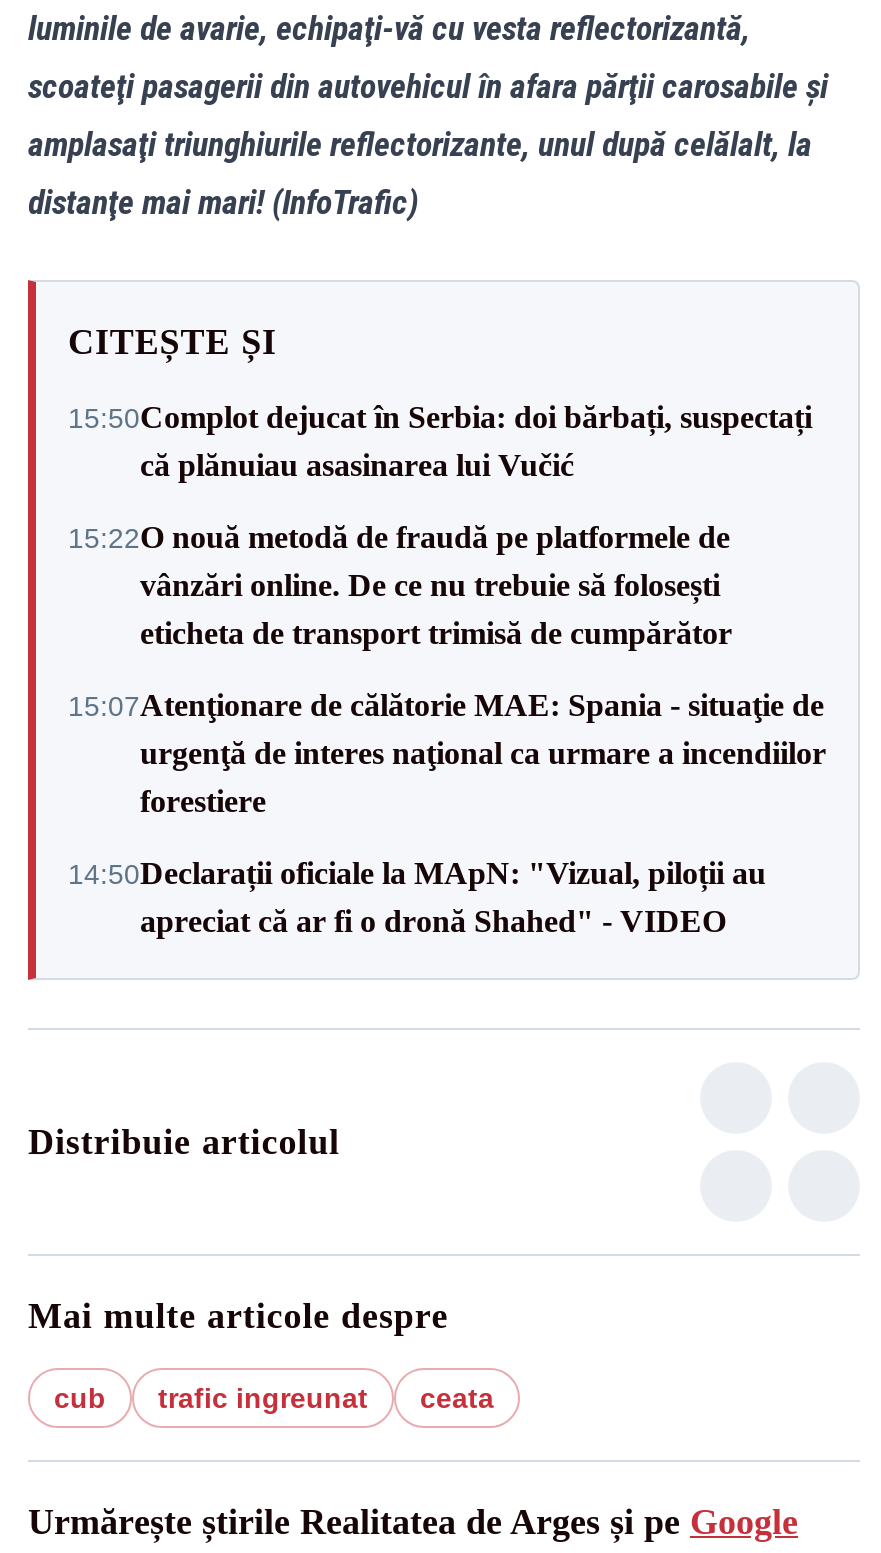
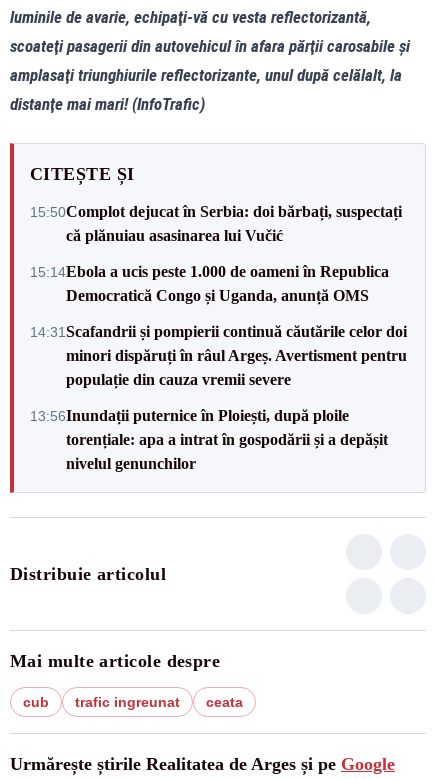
- 15:22O nouă metodă de fraudă pe platformele de
- vânzări online. De ce nu trebuie să folosești
- eticheta de transport trimisă de cumpărător
+ 15:14Ebola a ucis peste 1.000 de oameni în Republica
+ Democratică Congo și Uganda, anunță OMS

- 15:07Atenţionare de călătorie MAE: Spania - situaţie de
- urgenţă de interes naţional ca urmare a incendiilor
- forestiere
+ 14:31Scafandrii și pompierii continuă căutările celor doi
+ minori dispăruți în râul Argeș. Avertisment pentru
+ populație din cauza vremii severe

- 14:50Declarații oficiale la MApN: "Vizual, piloții au
- apreciat că ar fi o dronă Shahed" - VIDEO
+ 13:56Inundații puternice în Ploiești, după ploile
+ torențiale: apa a intrat în gospodării și a depășit
+ nivelul genunchilor
